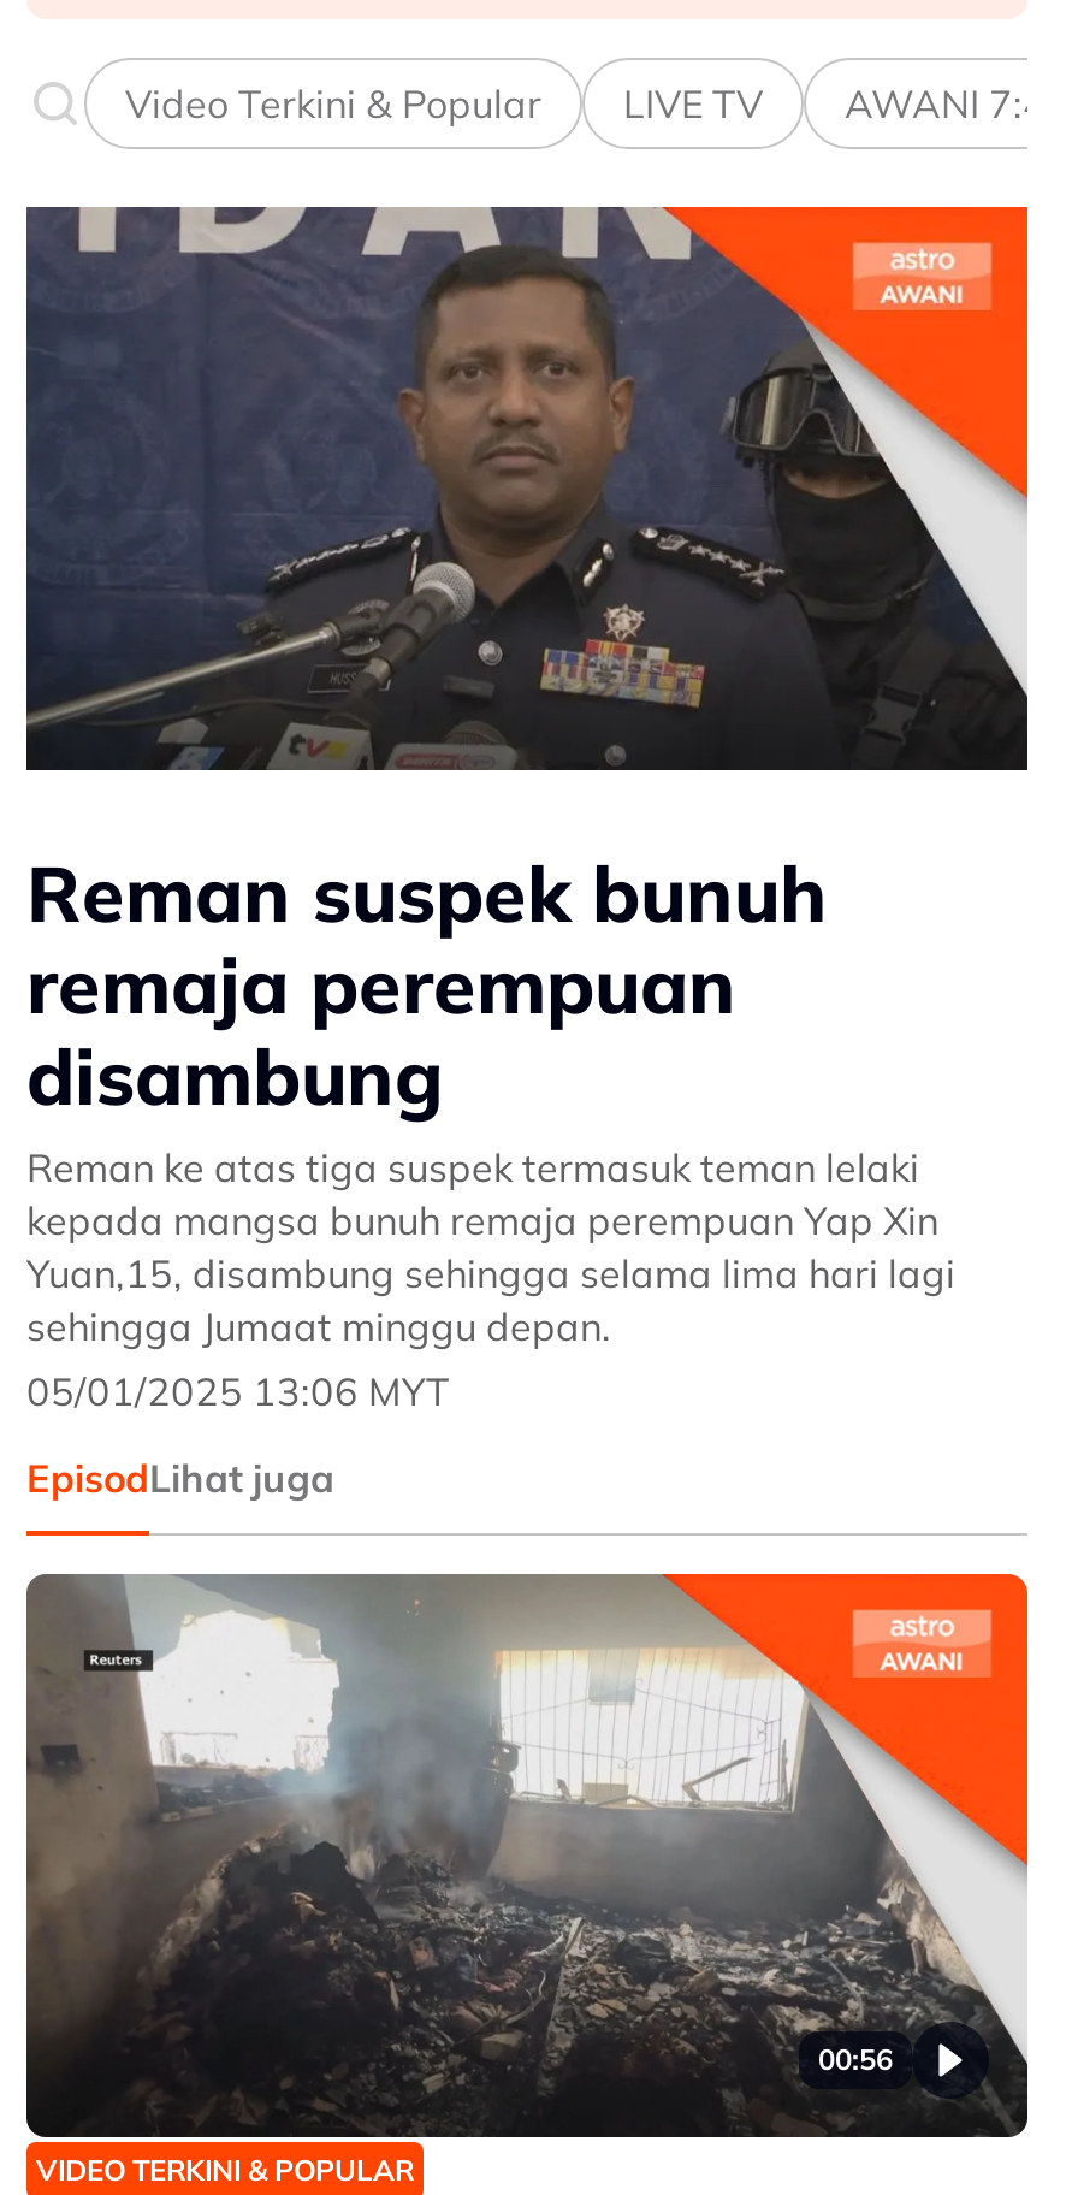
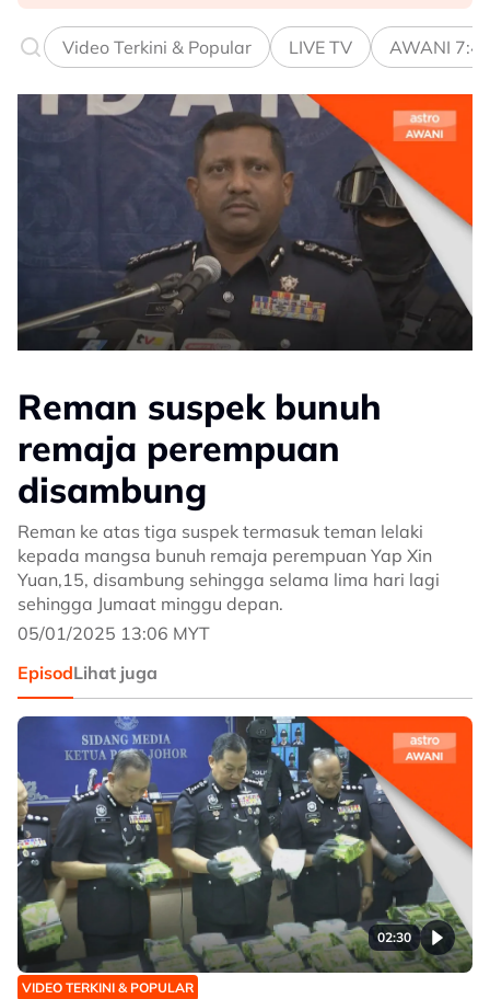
- [image]
- 00:56
+ [image]
+ 02:30
